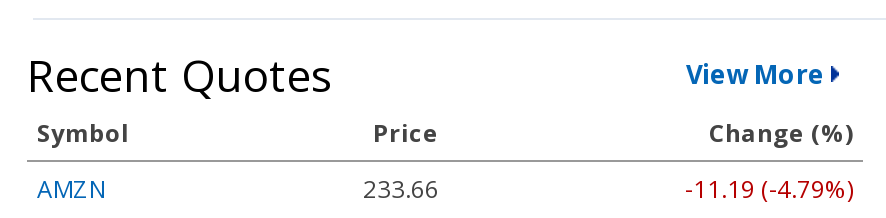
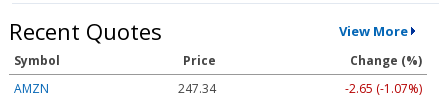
- 233.66
+ 247.34

- -11.19 (-4.79%)
+ -2.65 (-1.07%)
